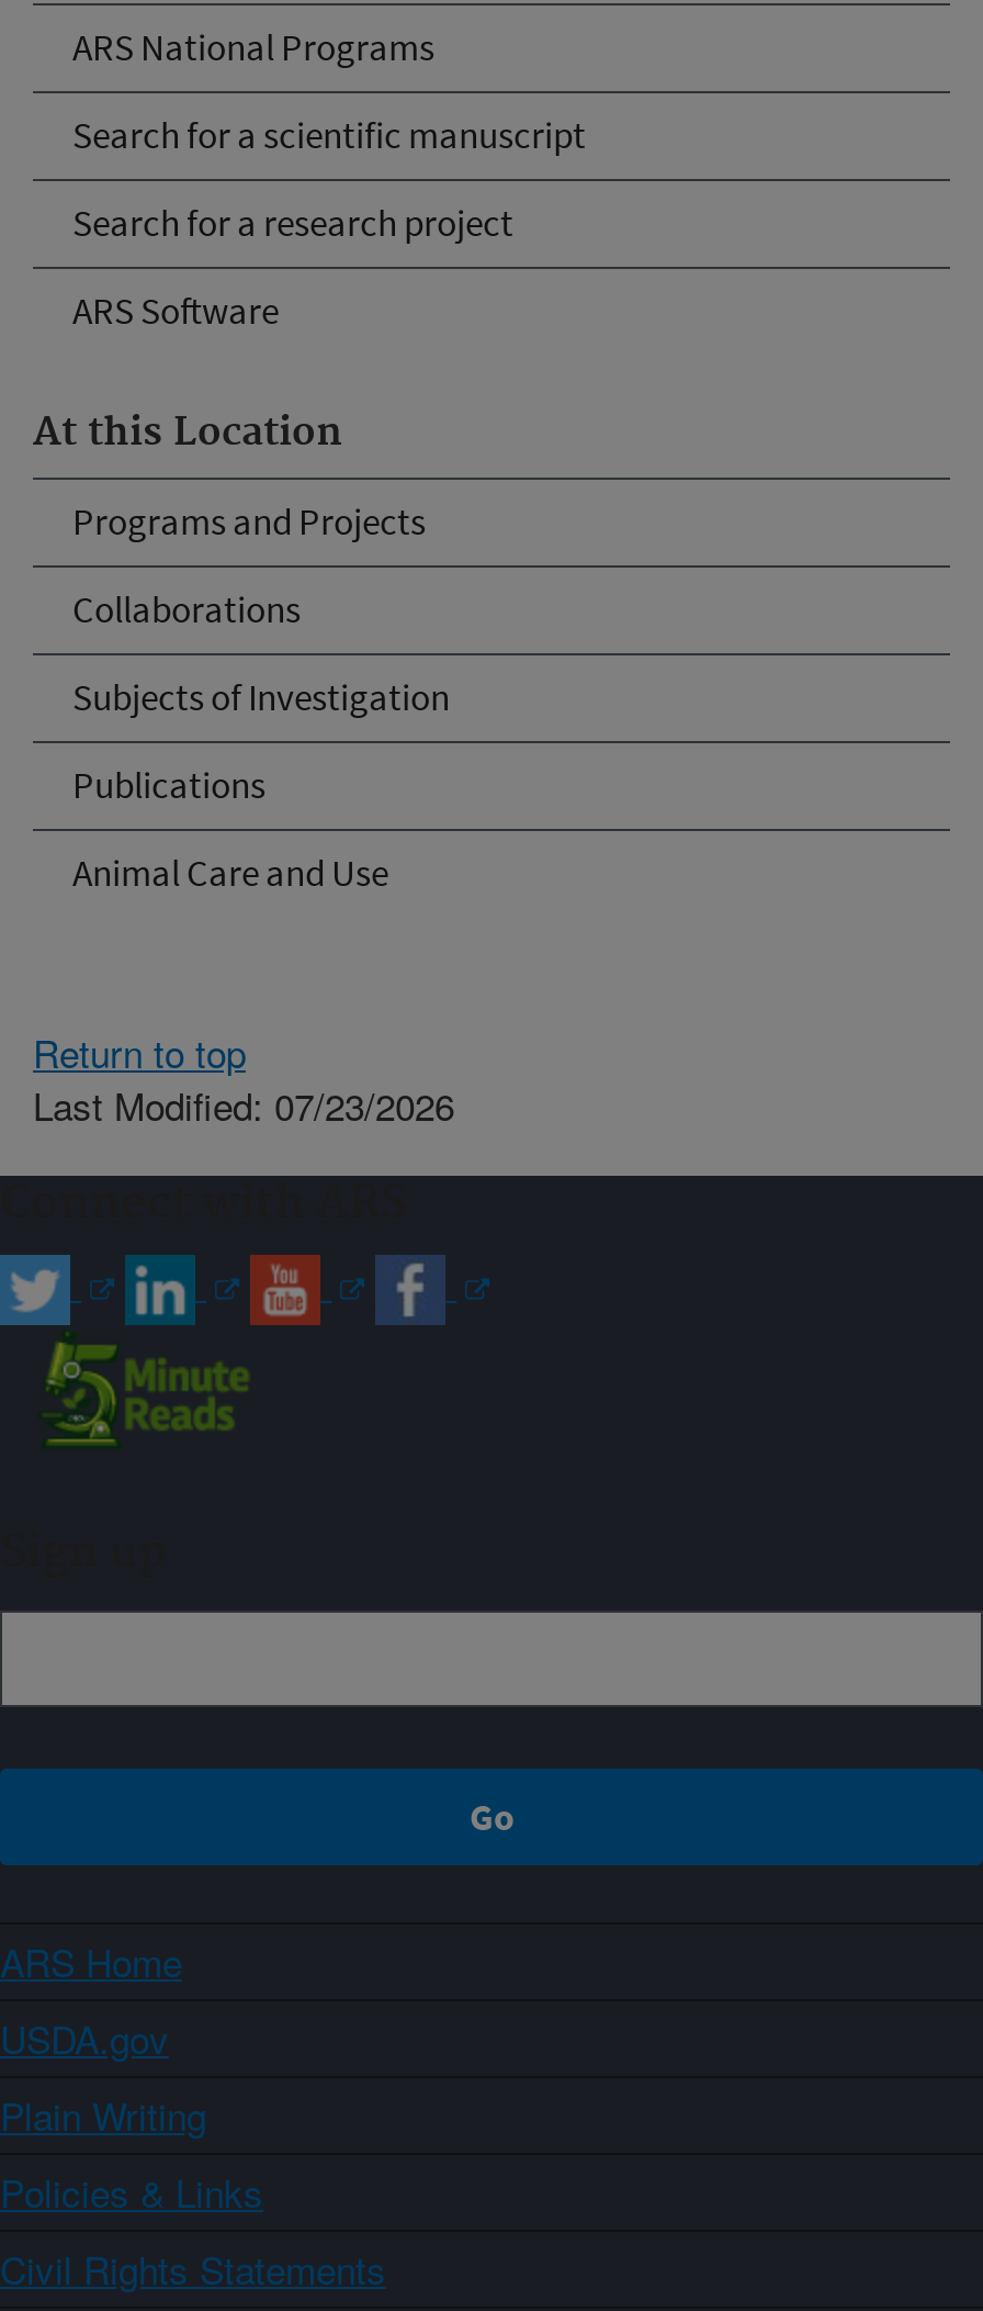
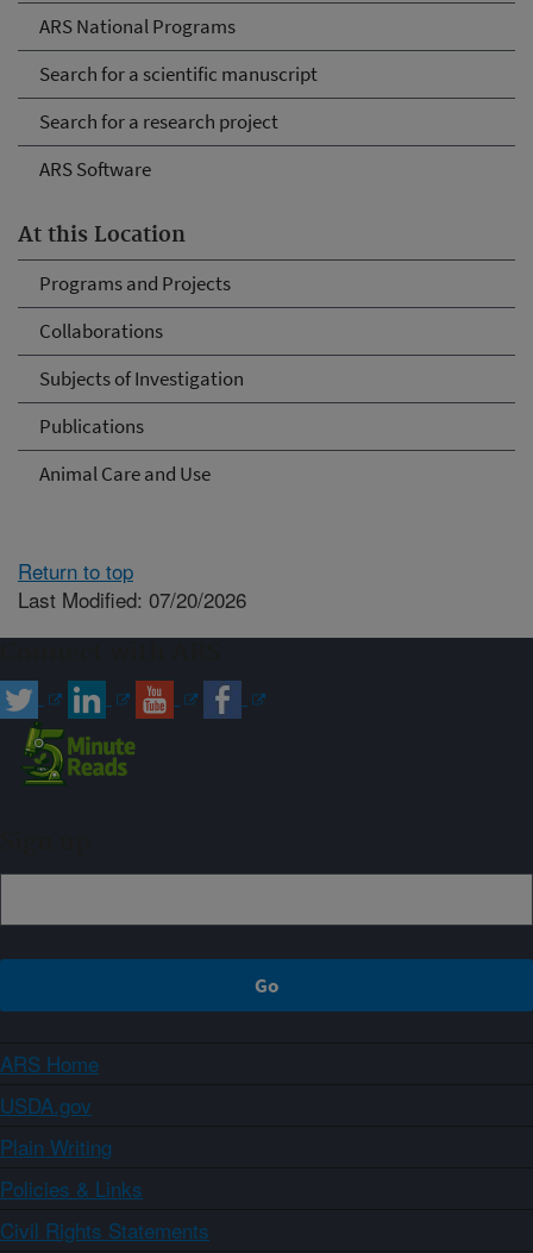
- Last Modified: 07/23/2026
+ Last Modified: 07/20/2026
